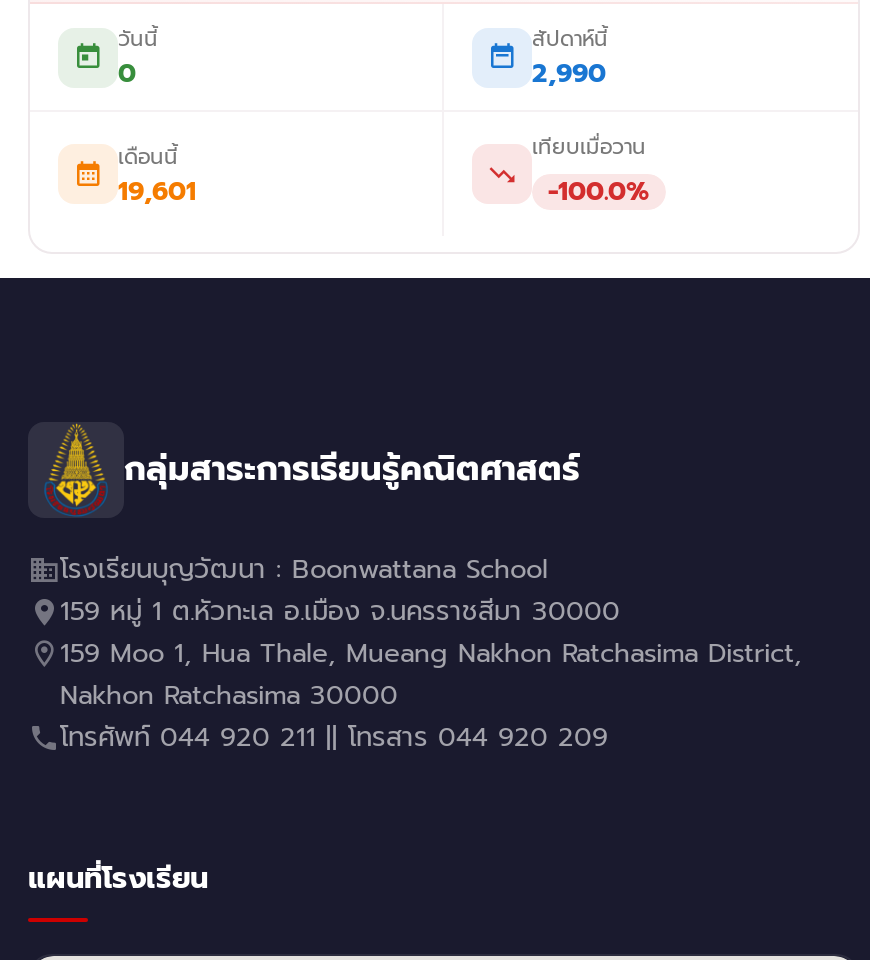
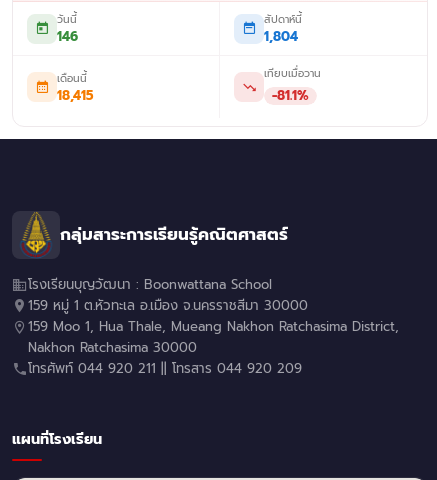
- 0
+ 146

- 2,990
+ 1,804

- 19,601
+ 18,415

- -100.0%
+ -81.1%
